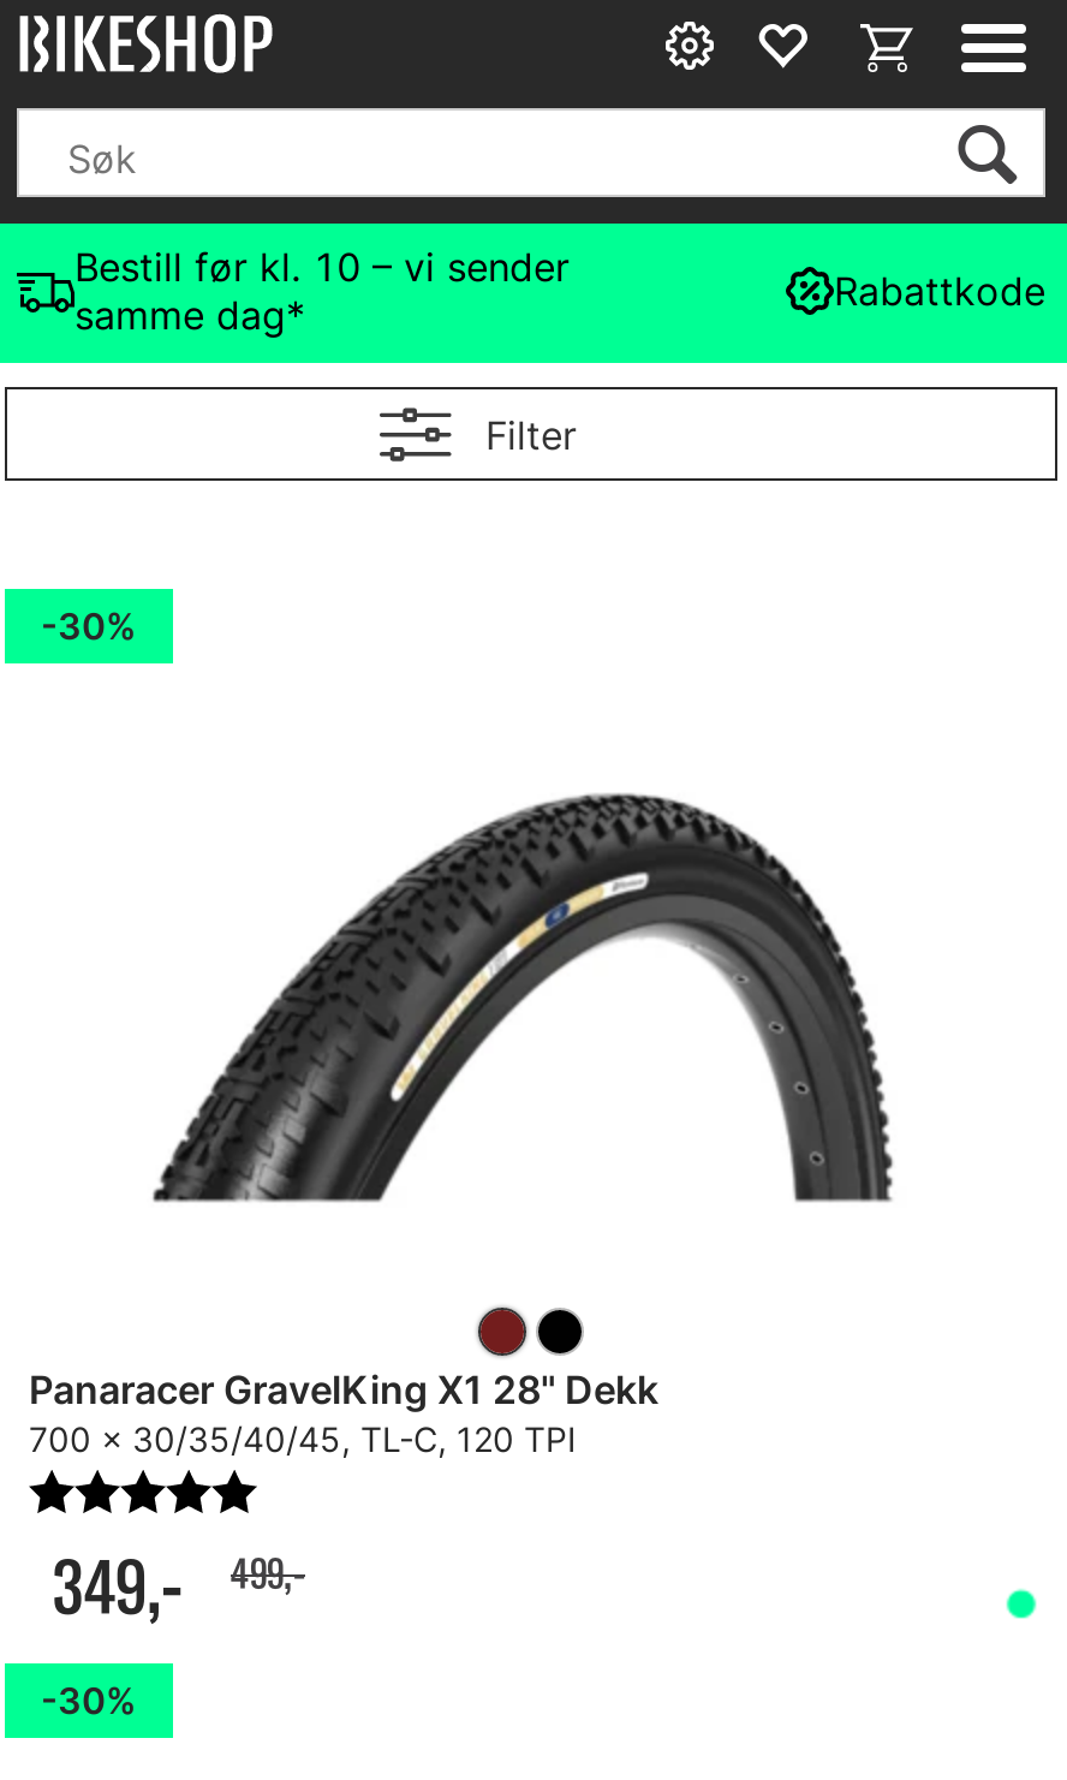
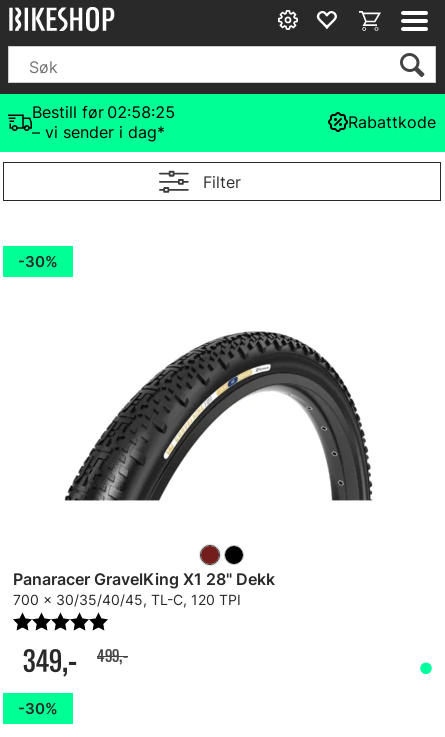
- Bestill før kl. 10 – vi sender
- samme dag*
+ Bestill før 02:58:25
+ – vi sender i dag*
